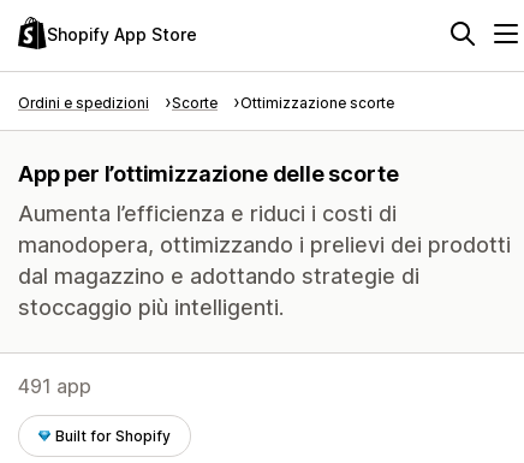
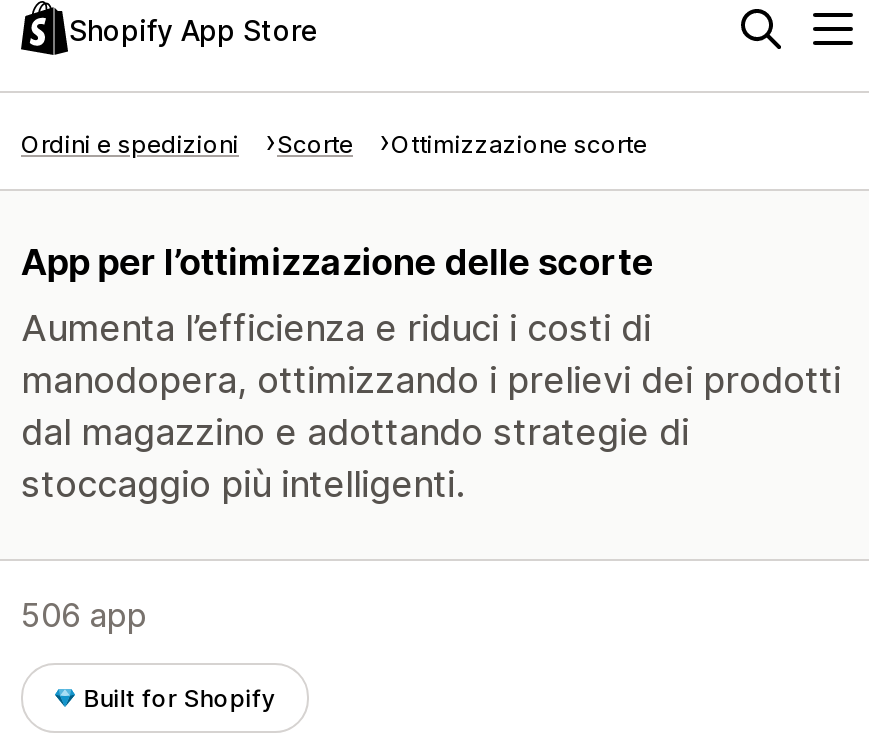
- 491 app
+ 506 app
